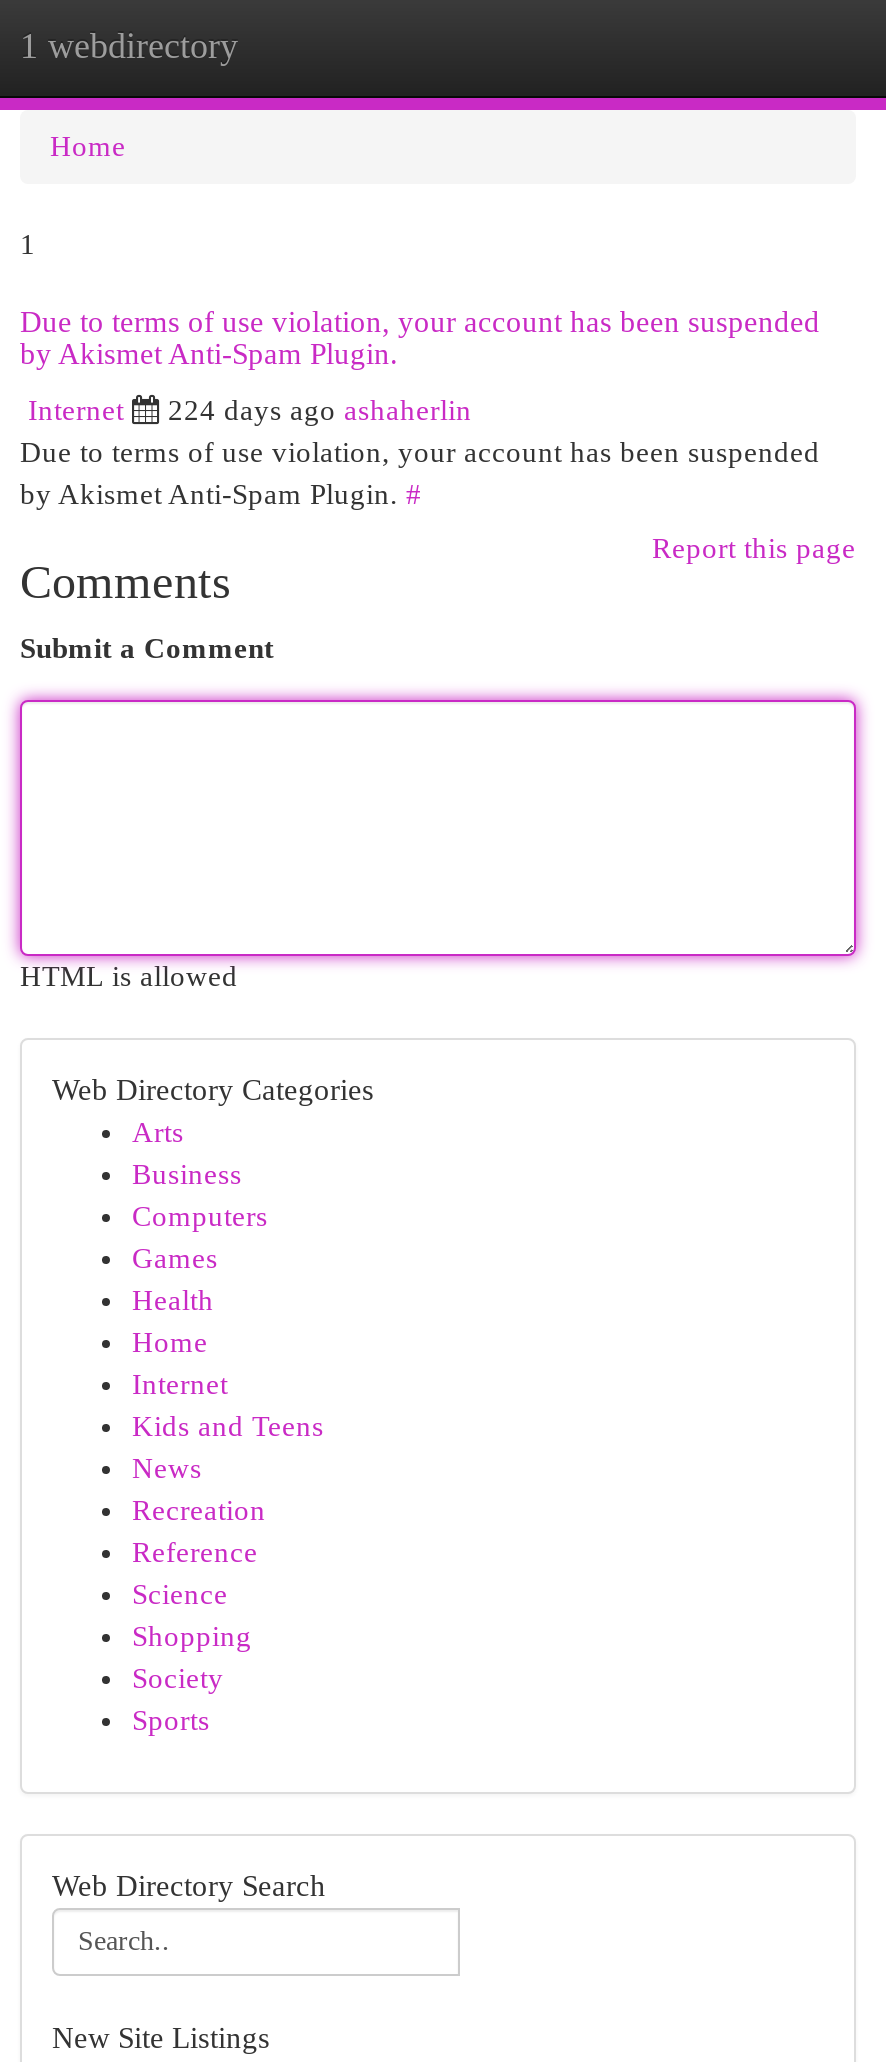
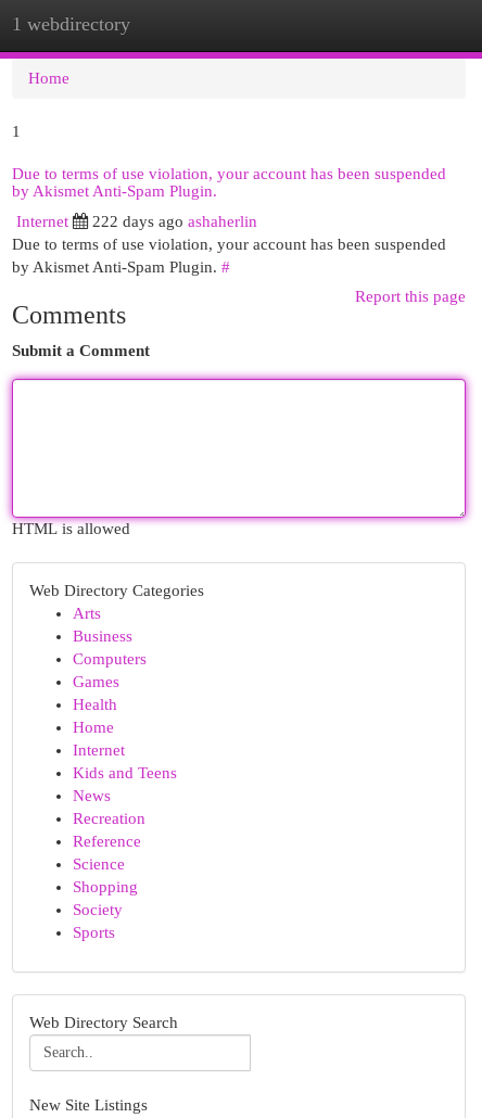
- 224 days ago ashaherlin
+ 222 days ago ashaherlin
